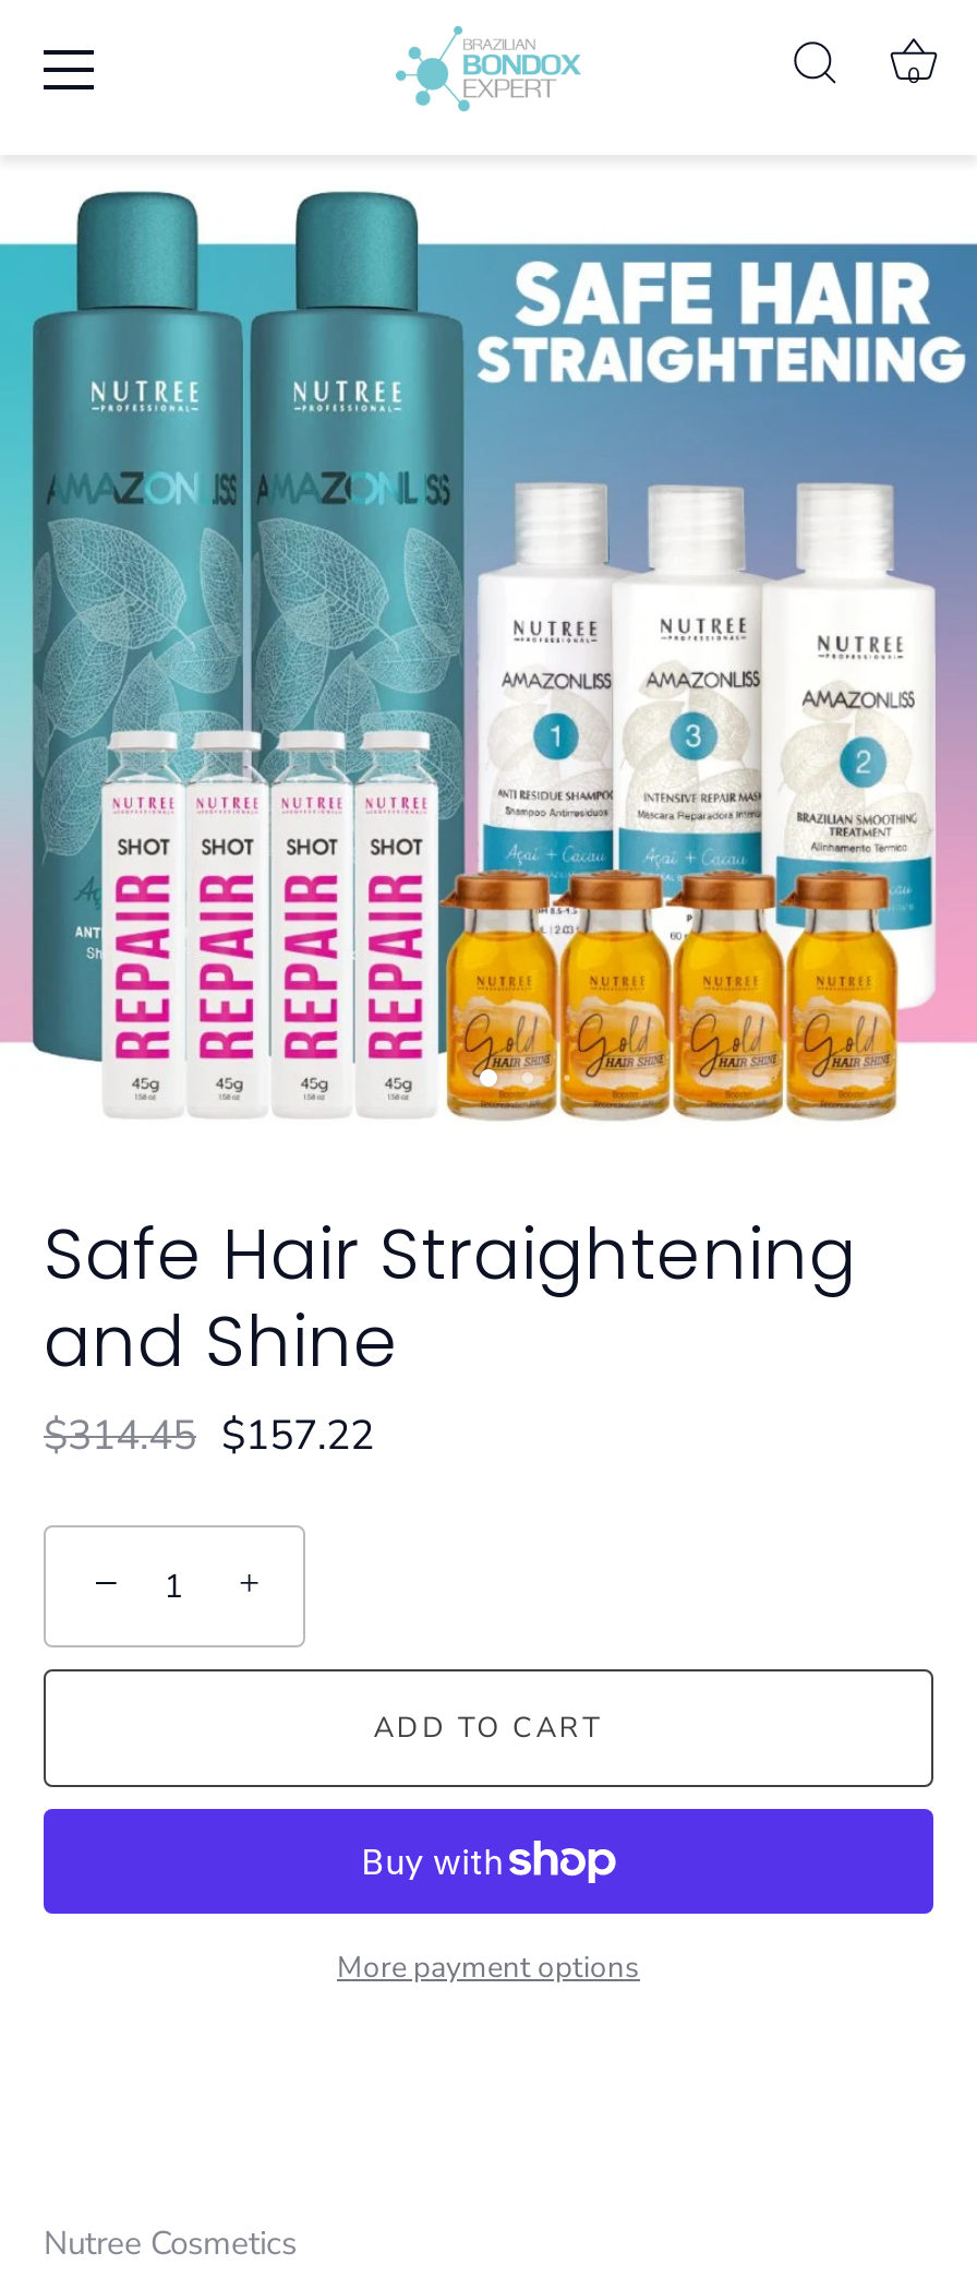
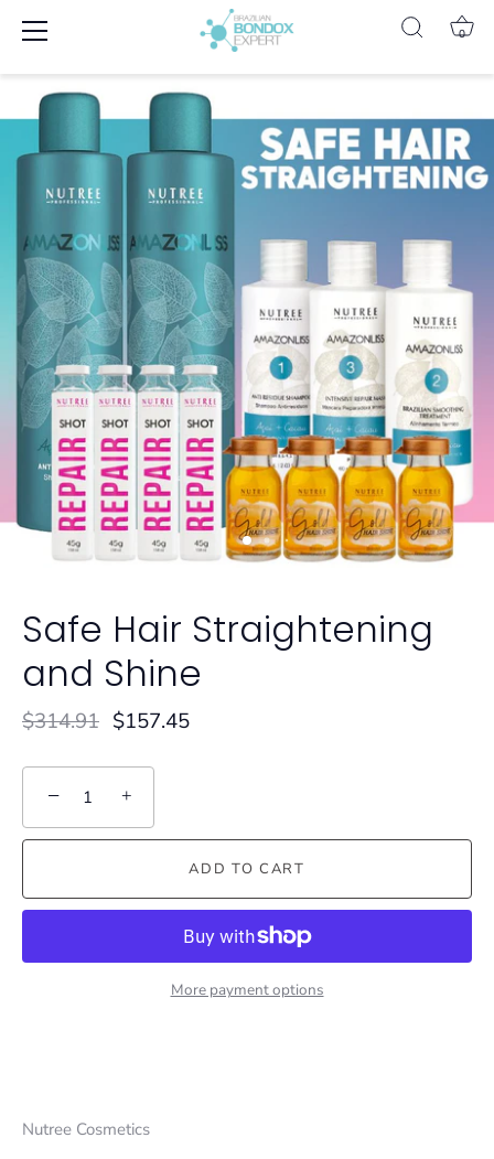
- $314.45 $157.22
+ $314.91 $157.45
